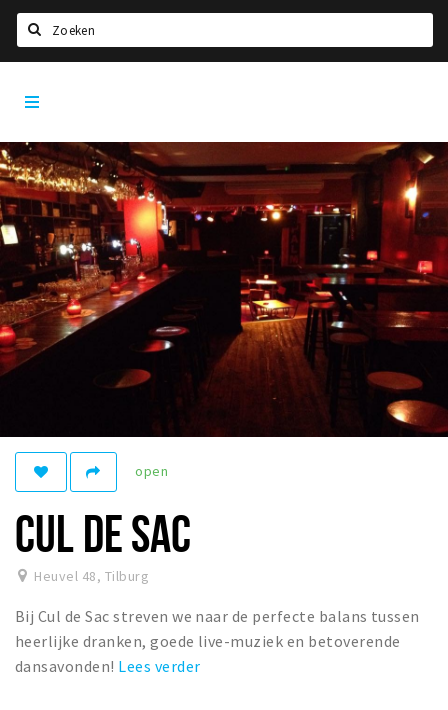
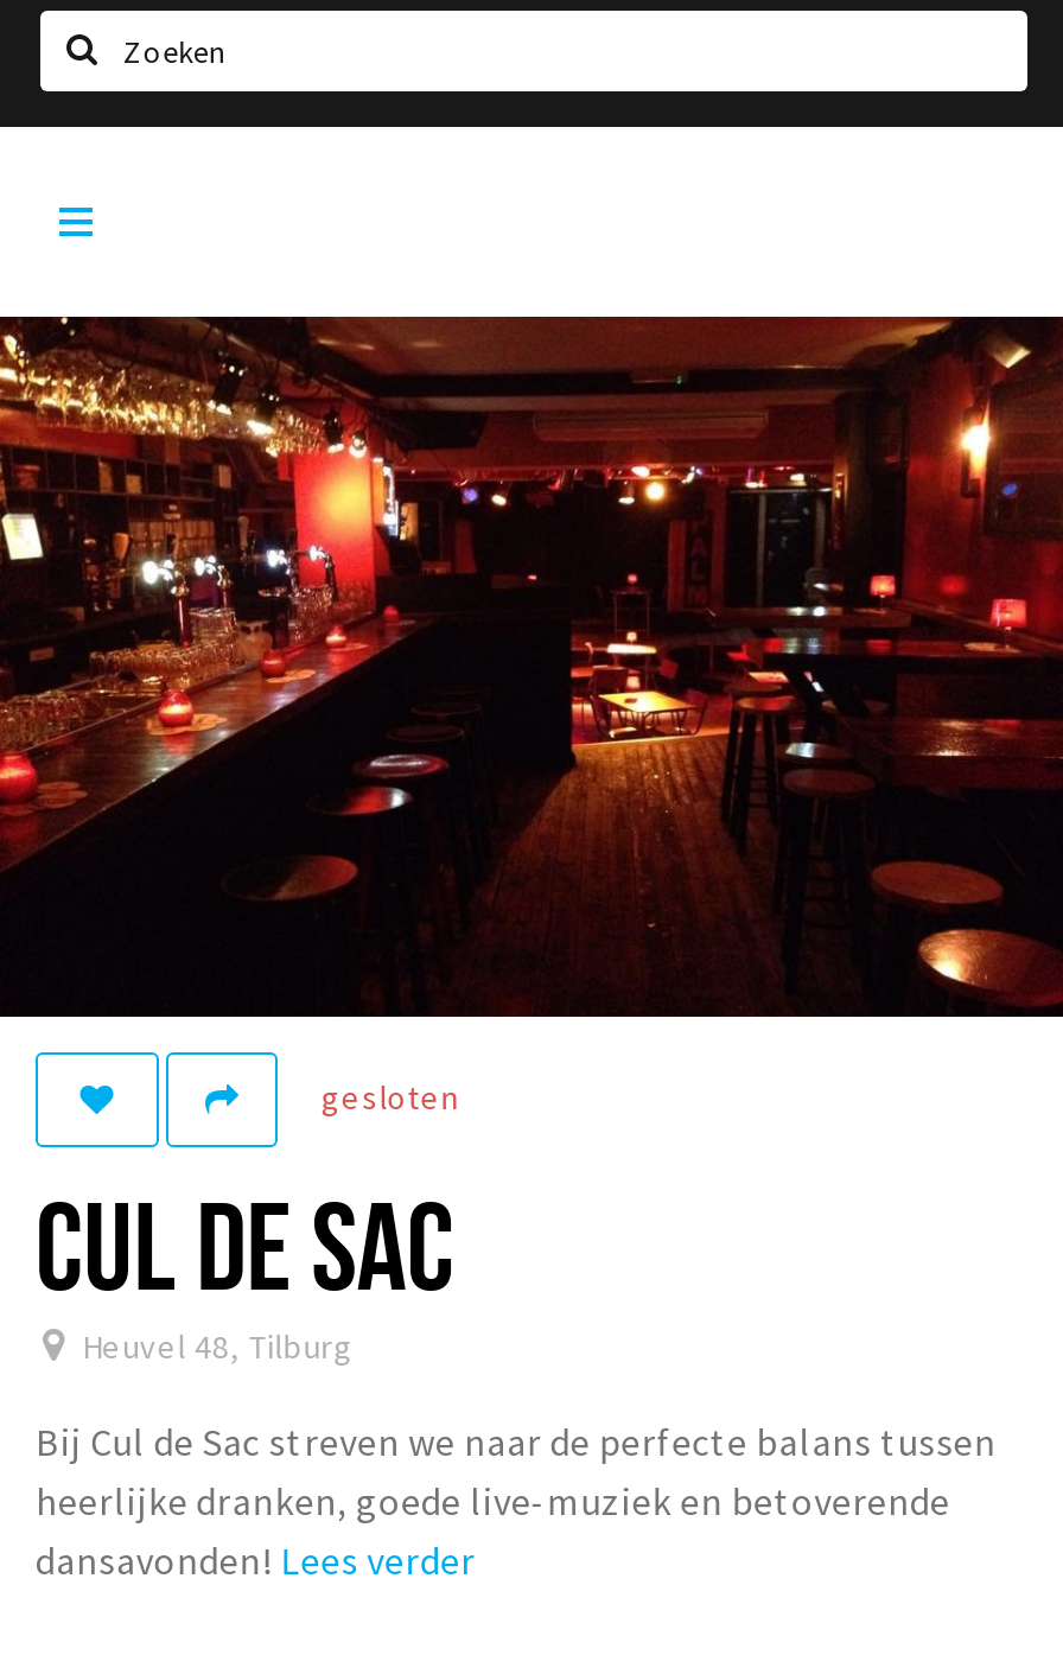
- open
+ gesloten
